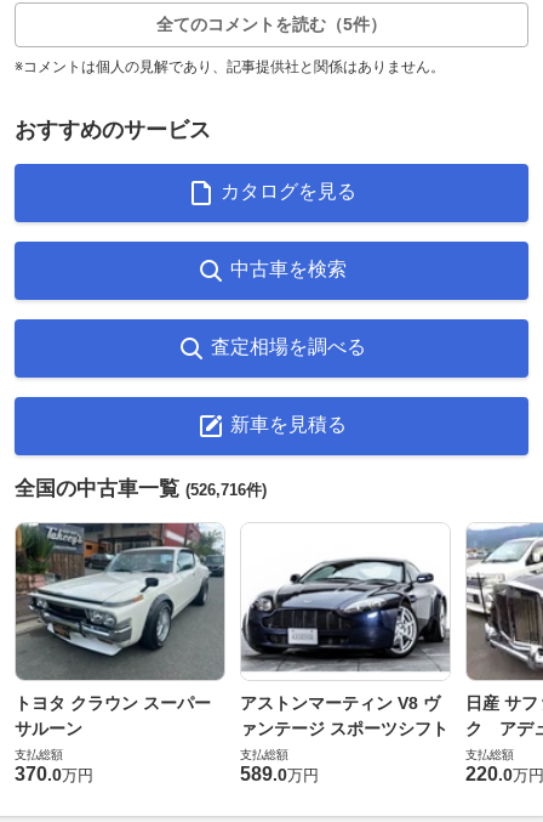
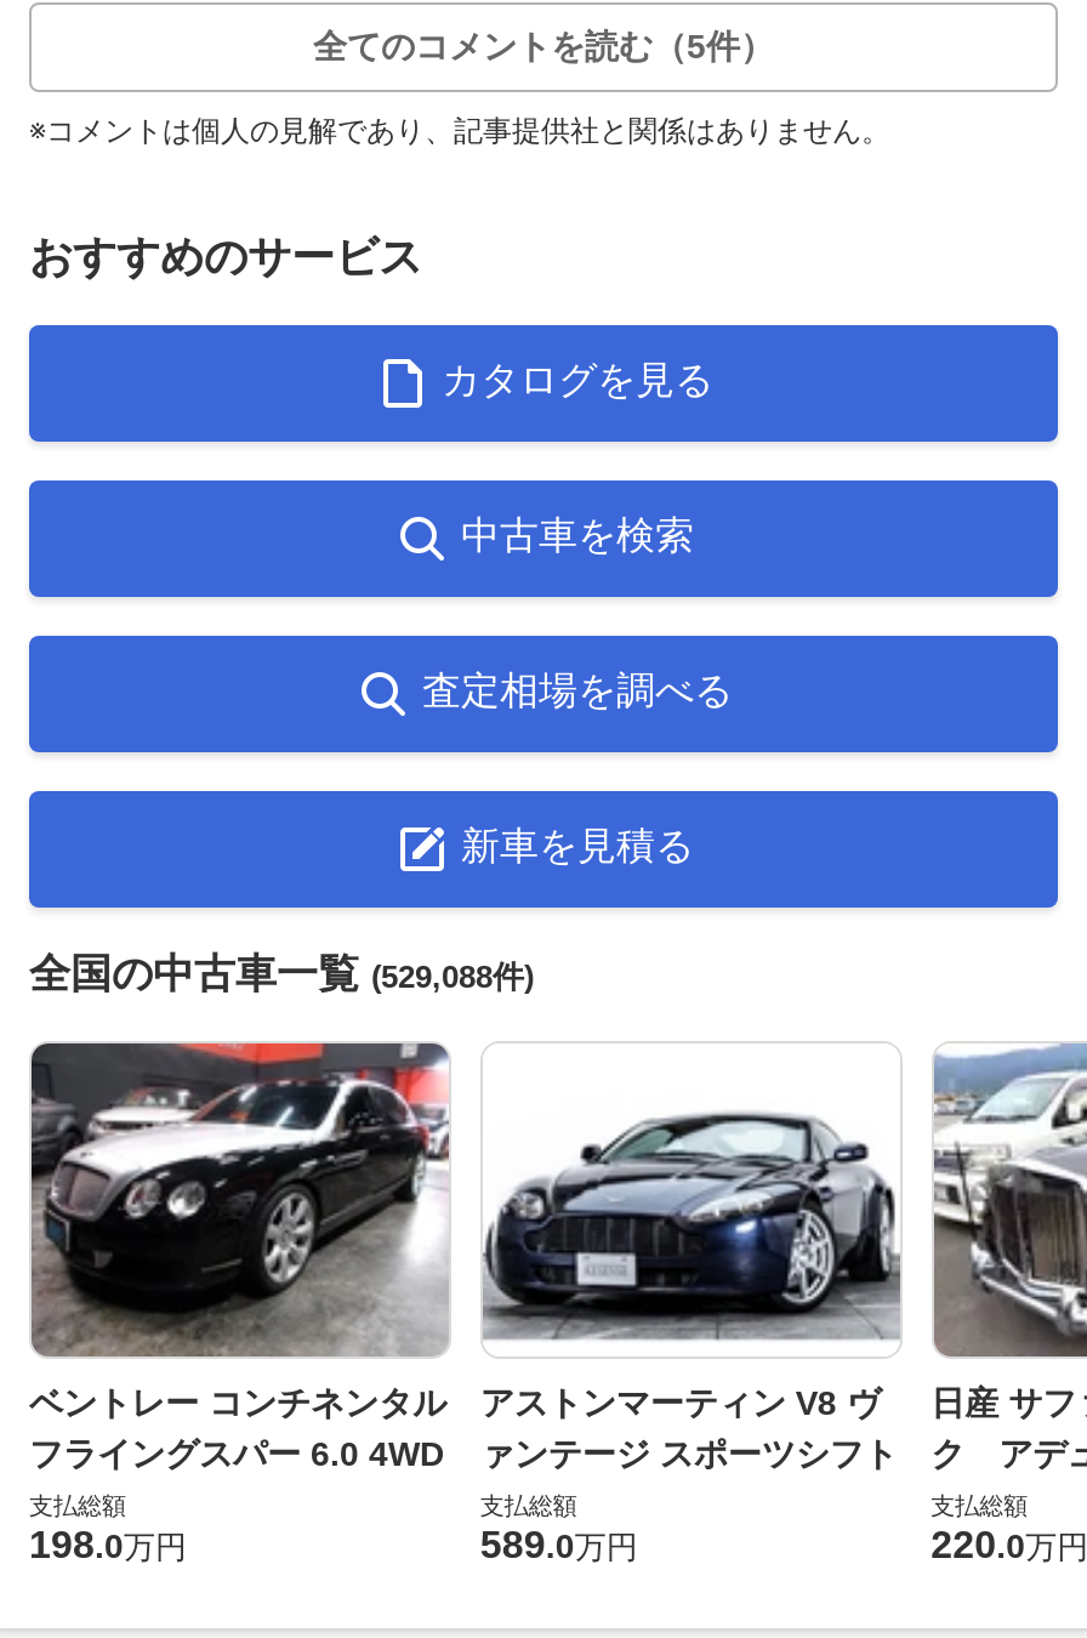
- 全国の中古車一覧(526,716件)
+ 全国の中古車一覧(529,088件)

- [image]
- トヨタ クラウン スーパー
- サルーン
+ [image]
+ ベントレー コンチネンタル
+ フライングスパー 6.0 4WD

- 370.0万円
+ 198.0万円
